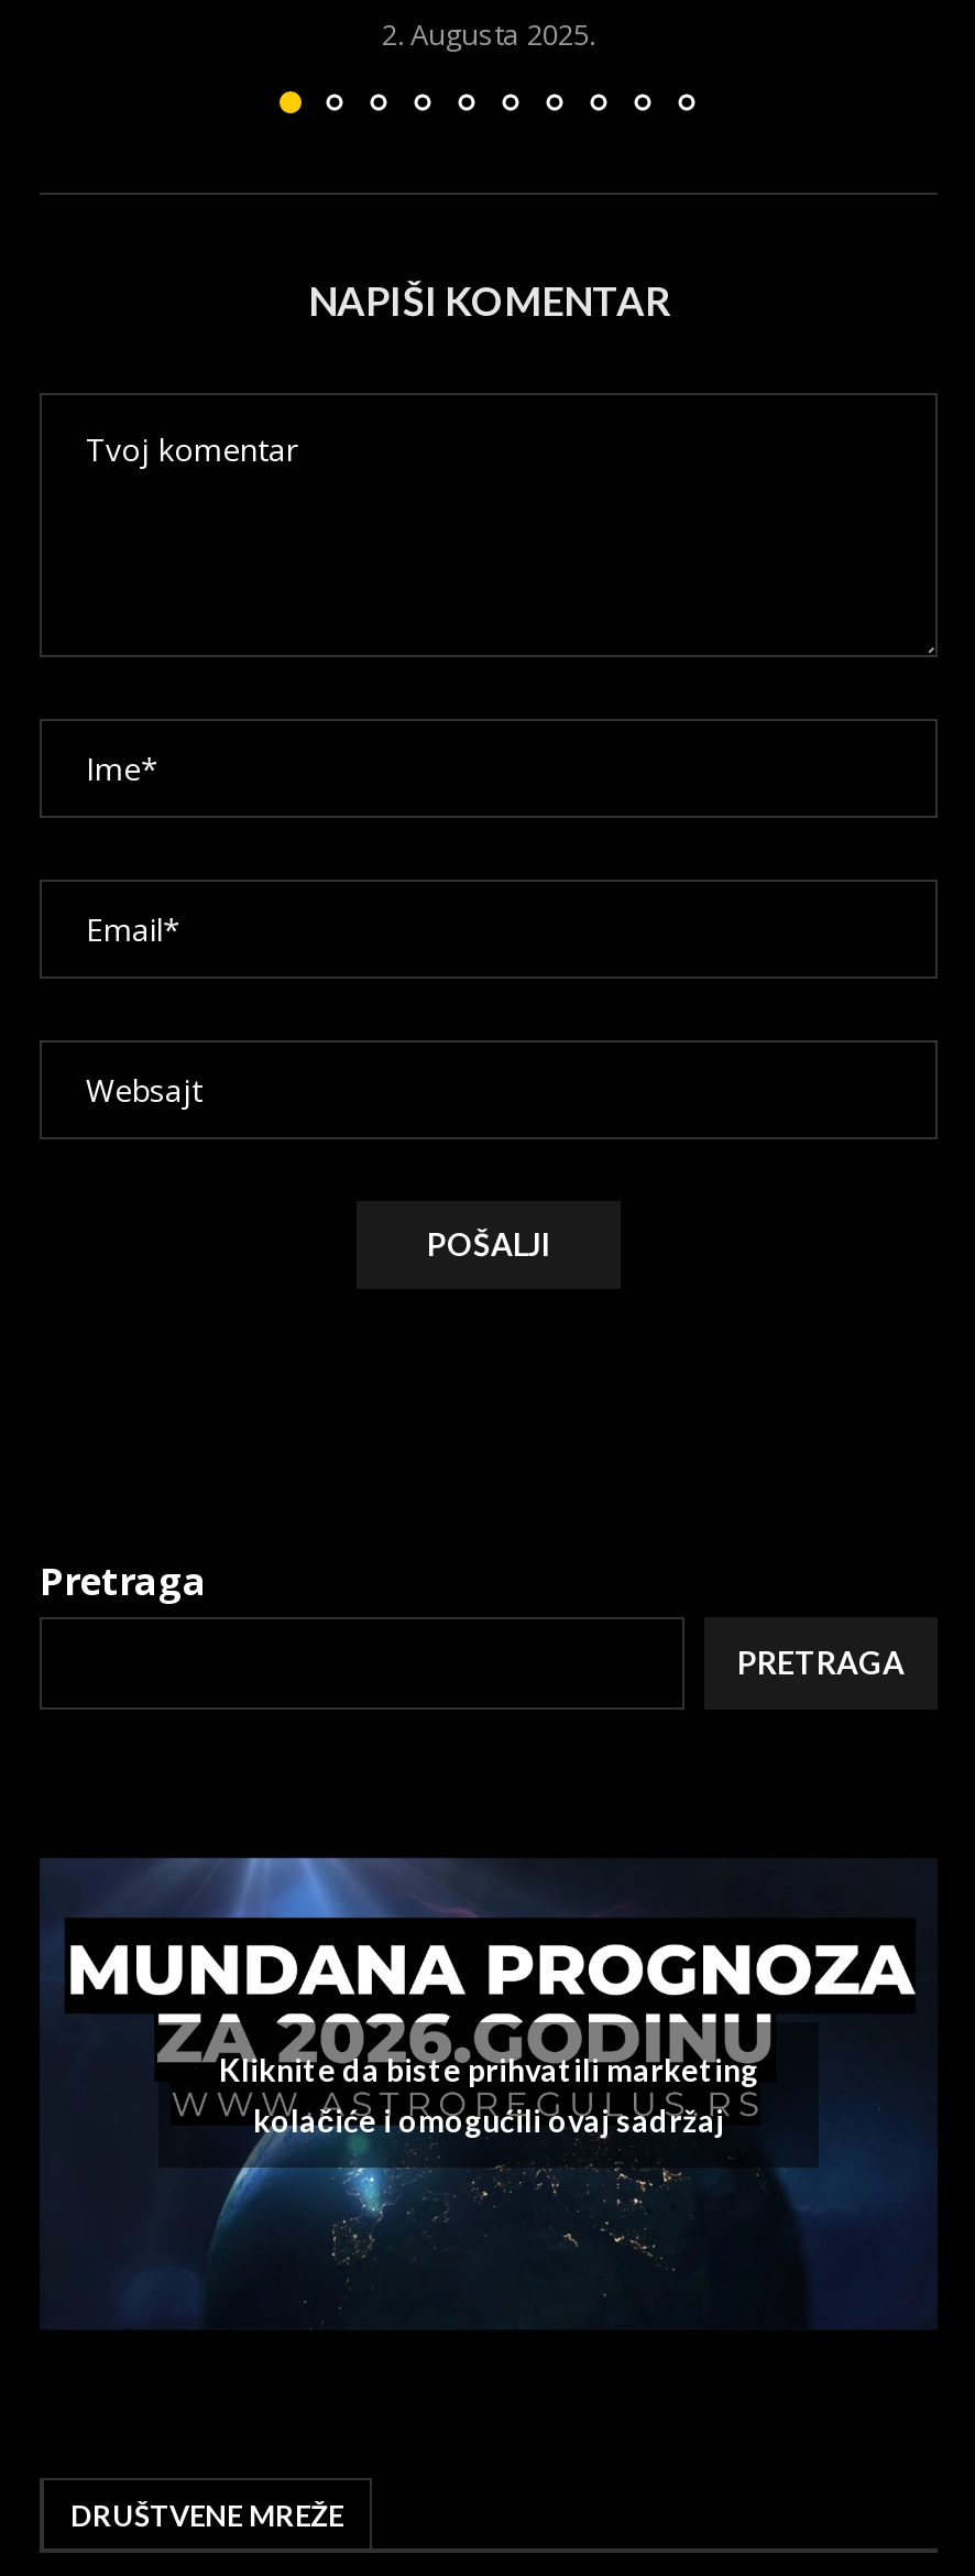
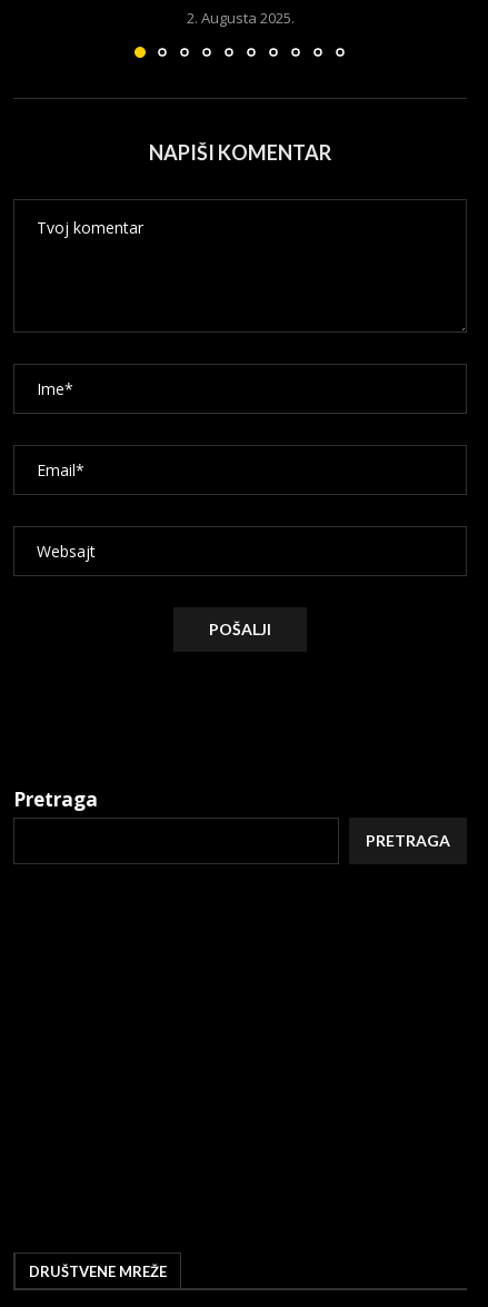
- [image]
- Kliknite da biste prihvatili marketing
- kolačiće i omogućili ovaj sadržaj
